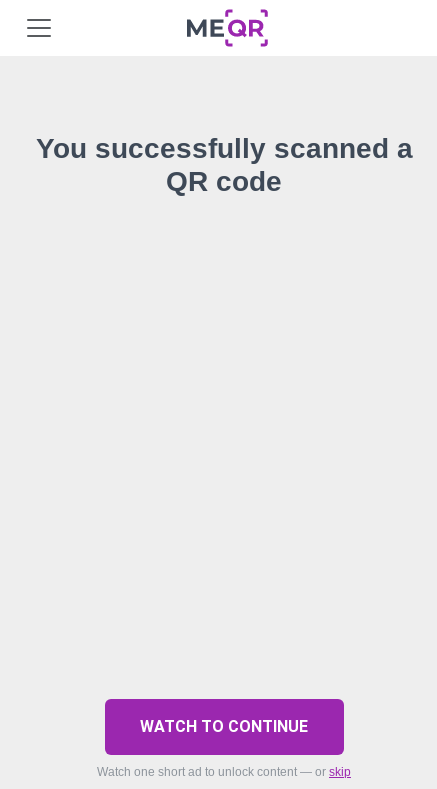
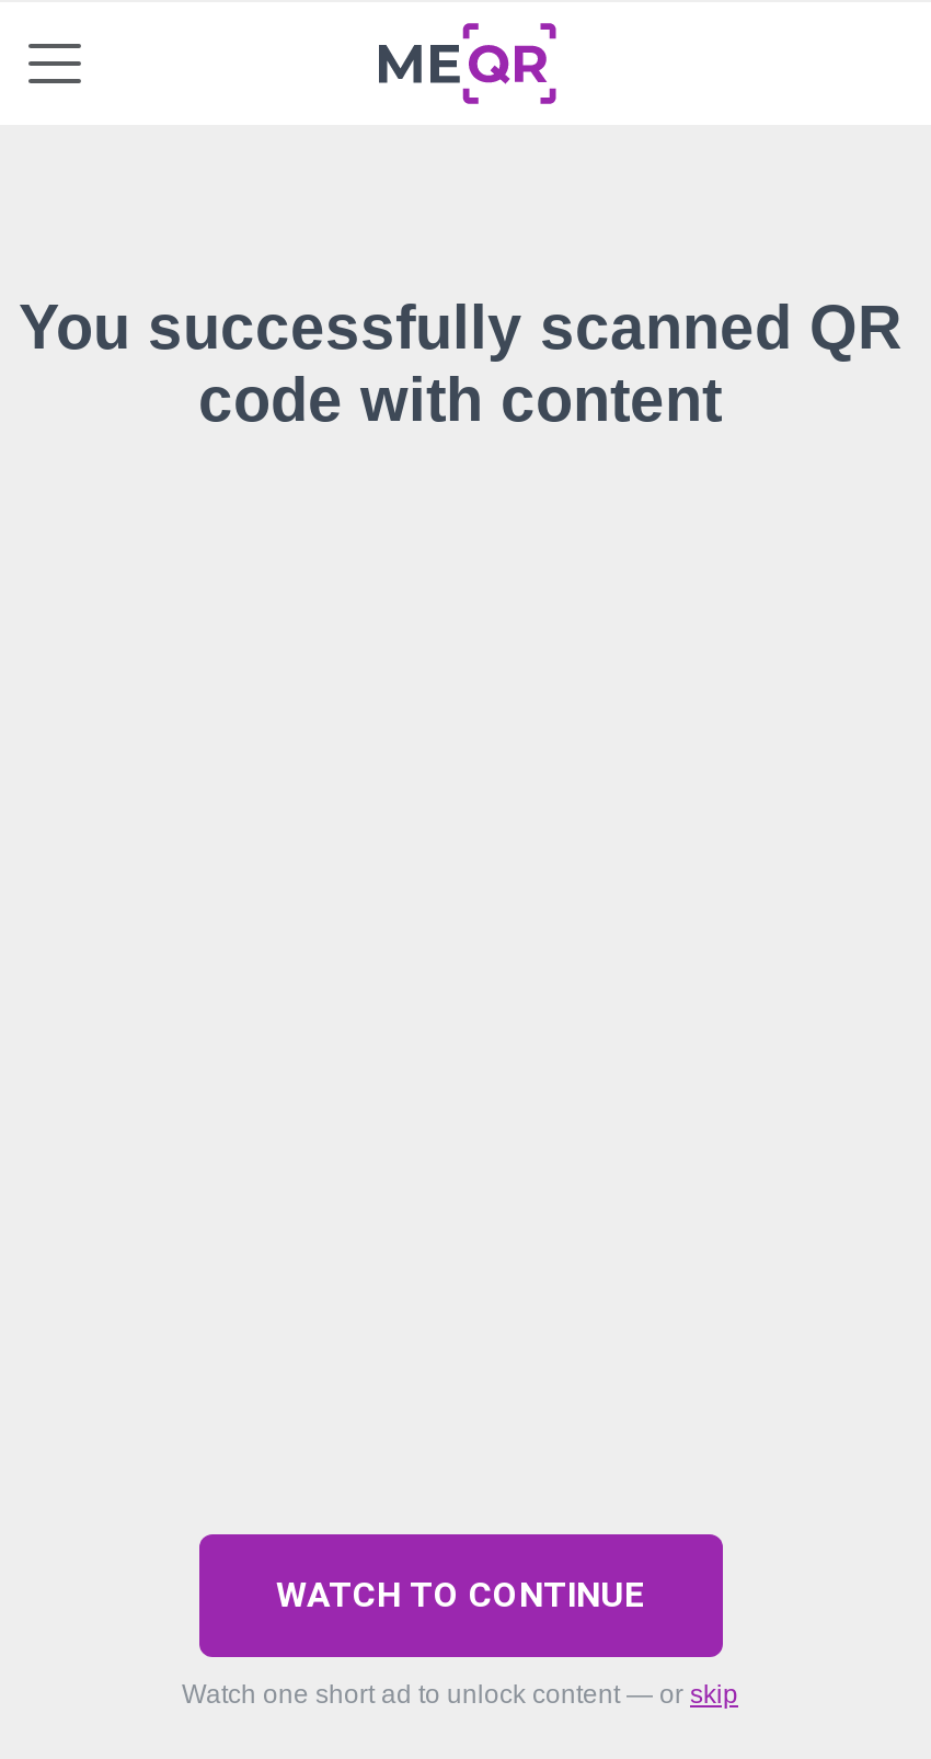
- You successfully scanned a
- QR code
+ You successfully scanned QR
+ code with content
